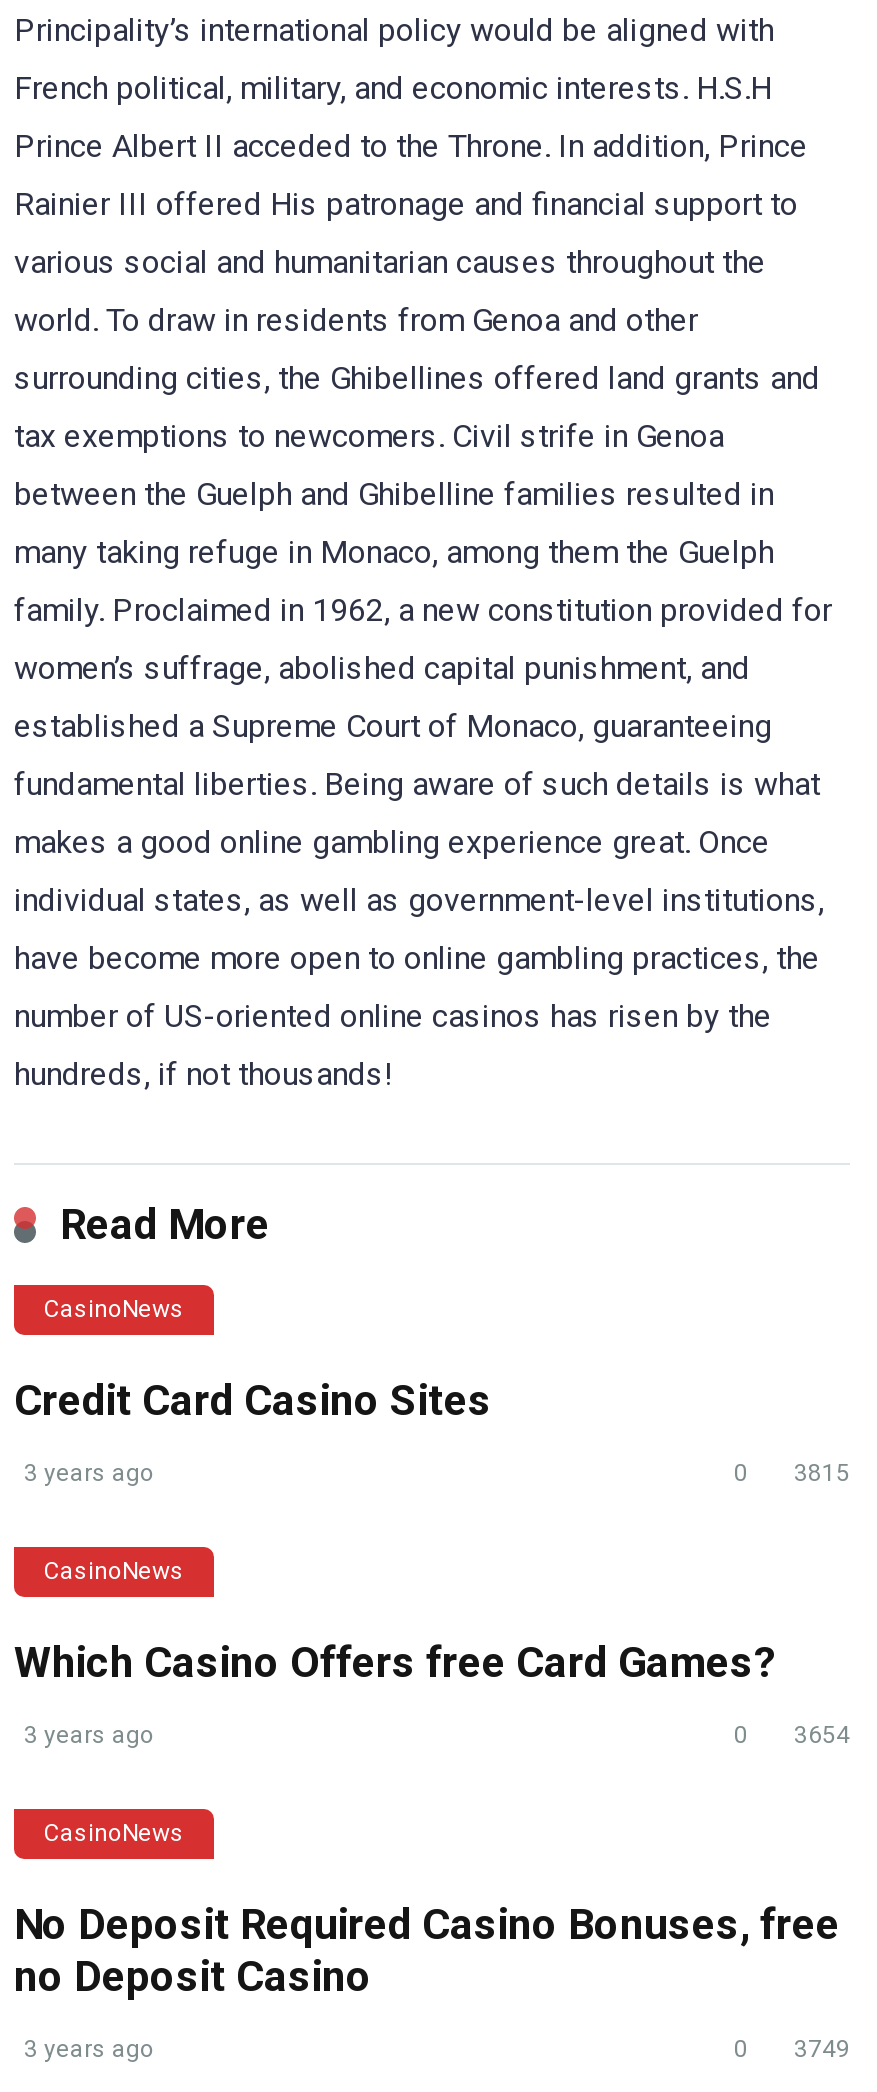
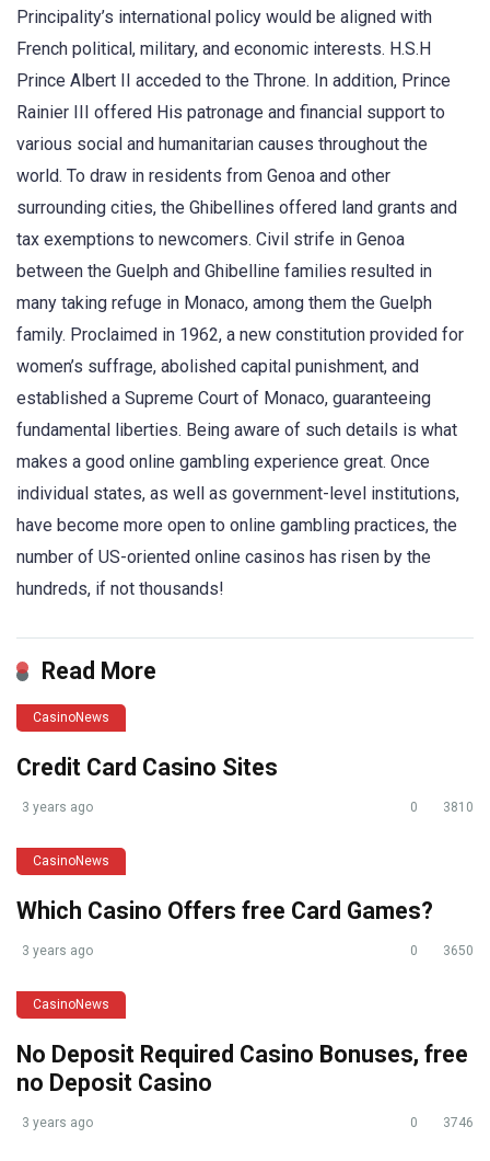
- 0 3815
+ 0 3810

- 0 3654
+ 0 3650

- 0 3749
+ 0 3746
